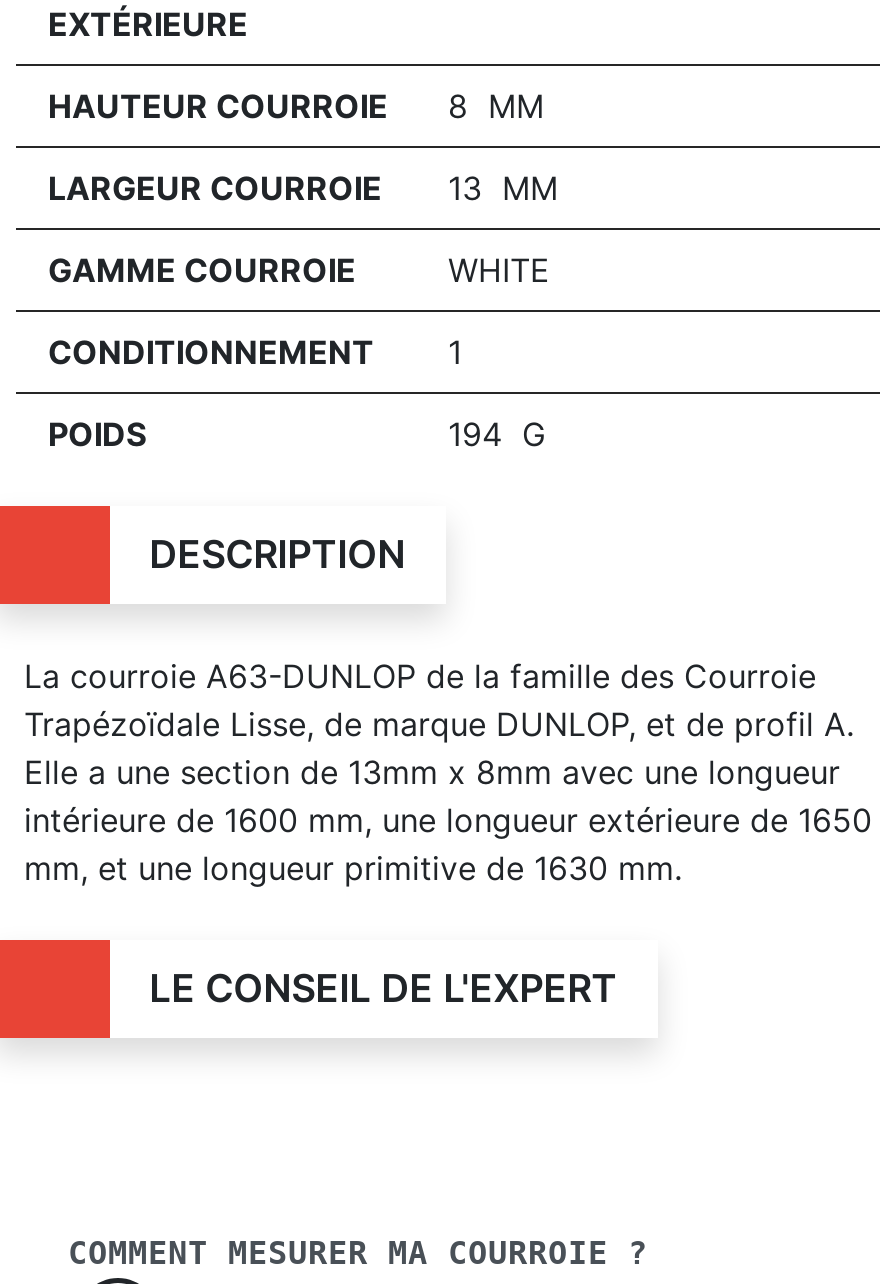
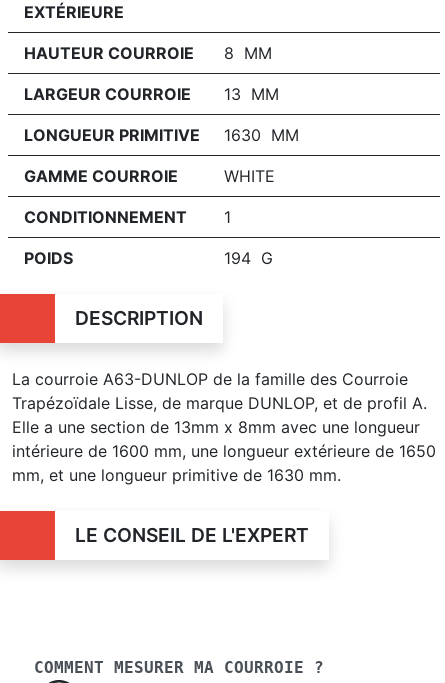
+ LONGUEUR PRIMITIVE
+ 1630 MM
